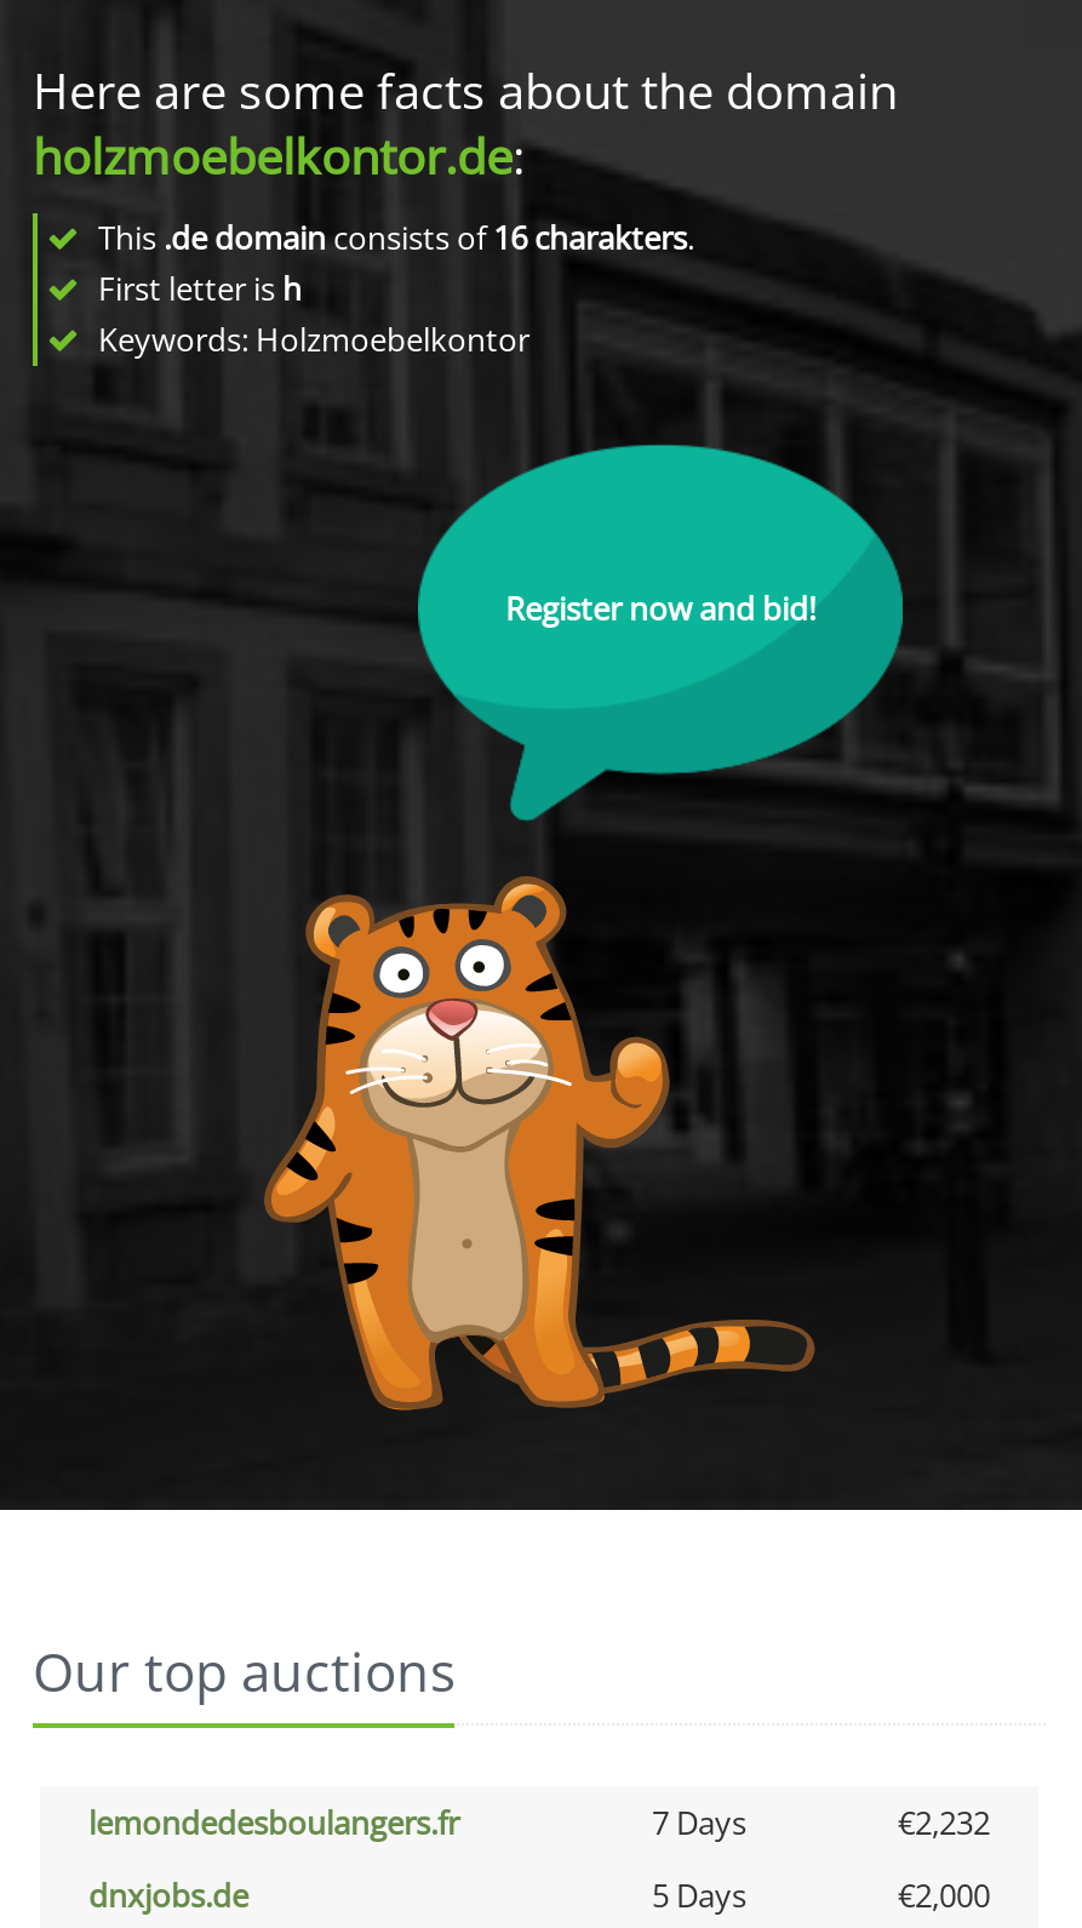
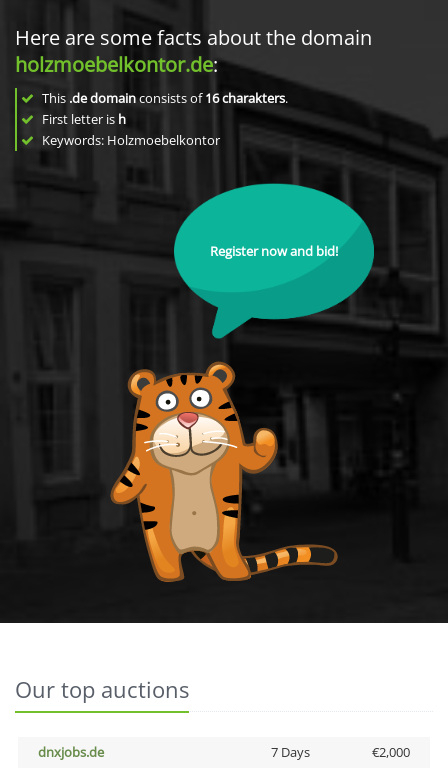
- lemondedesboulangers.fr
- 7 Days
- €2,232

- 5 Days
+ 7 Days
